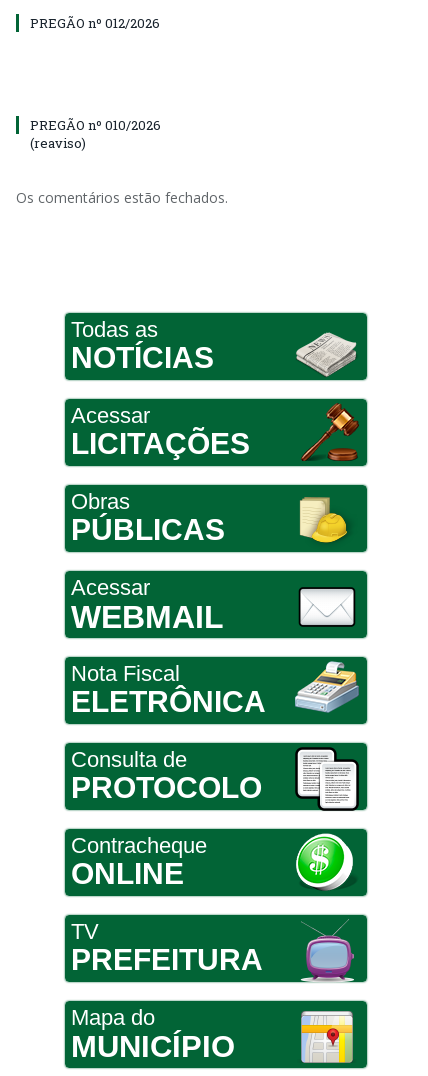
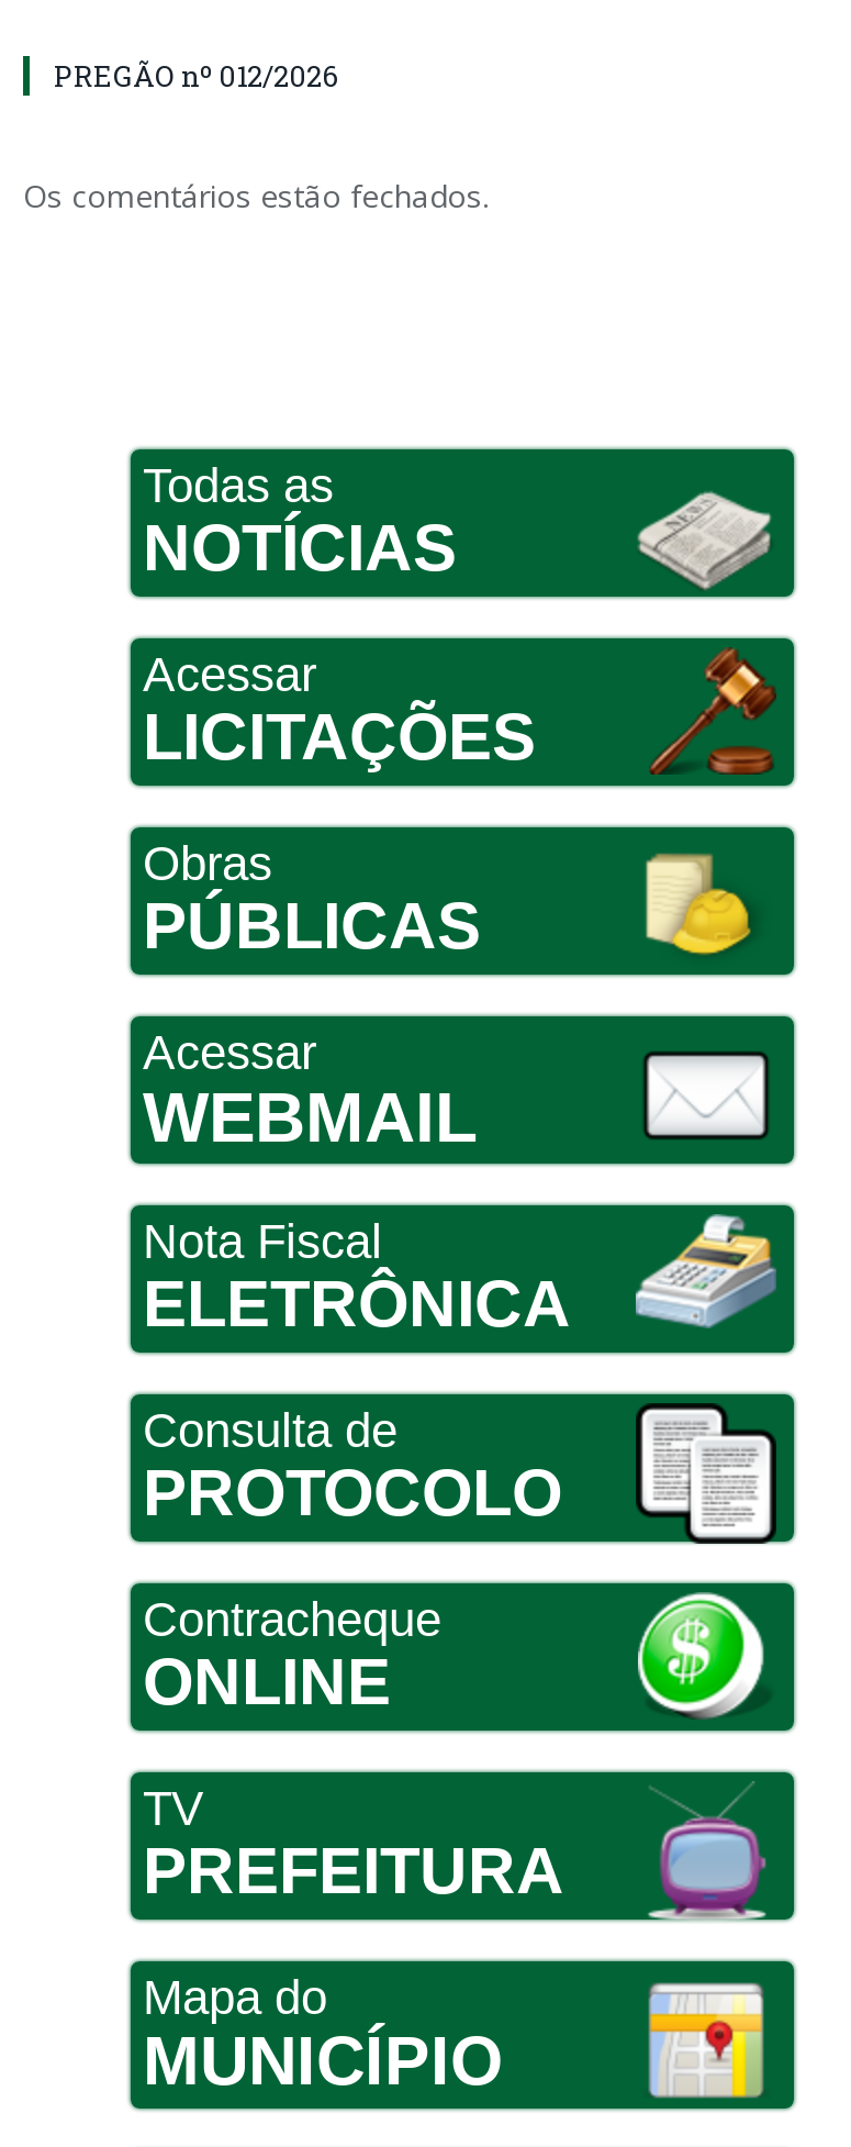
- PREGÃO nº 010/2026
- (reaviso)
